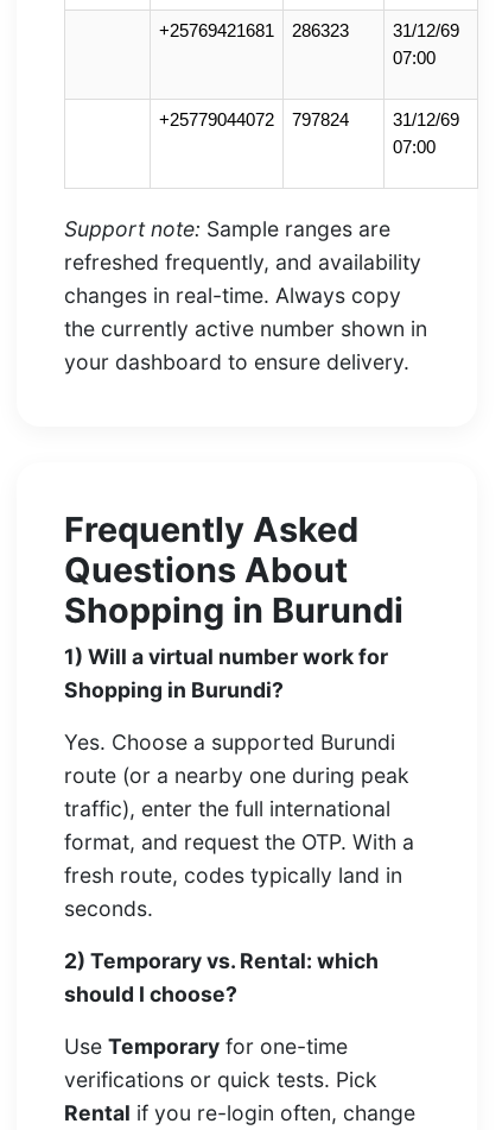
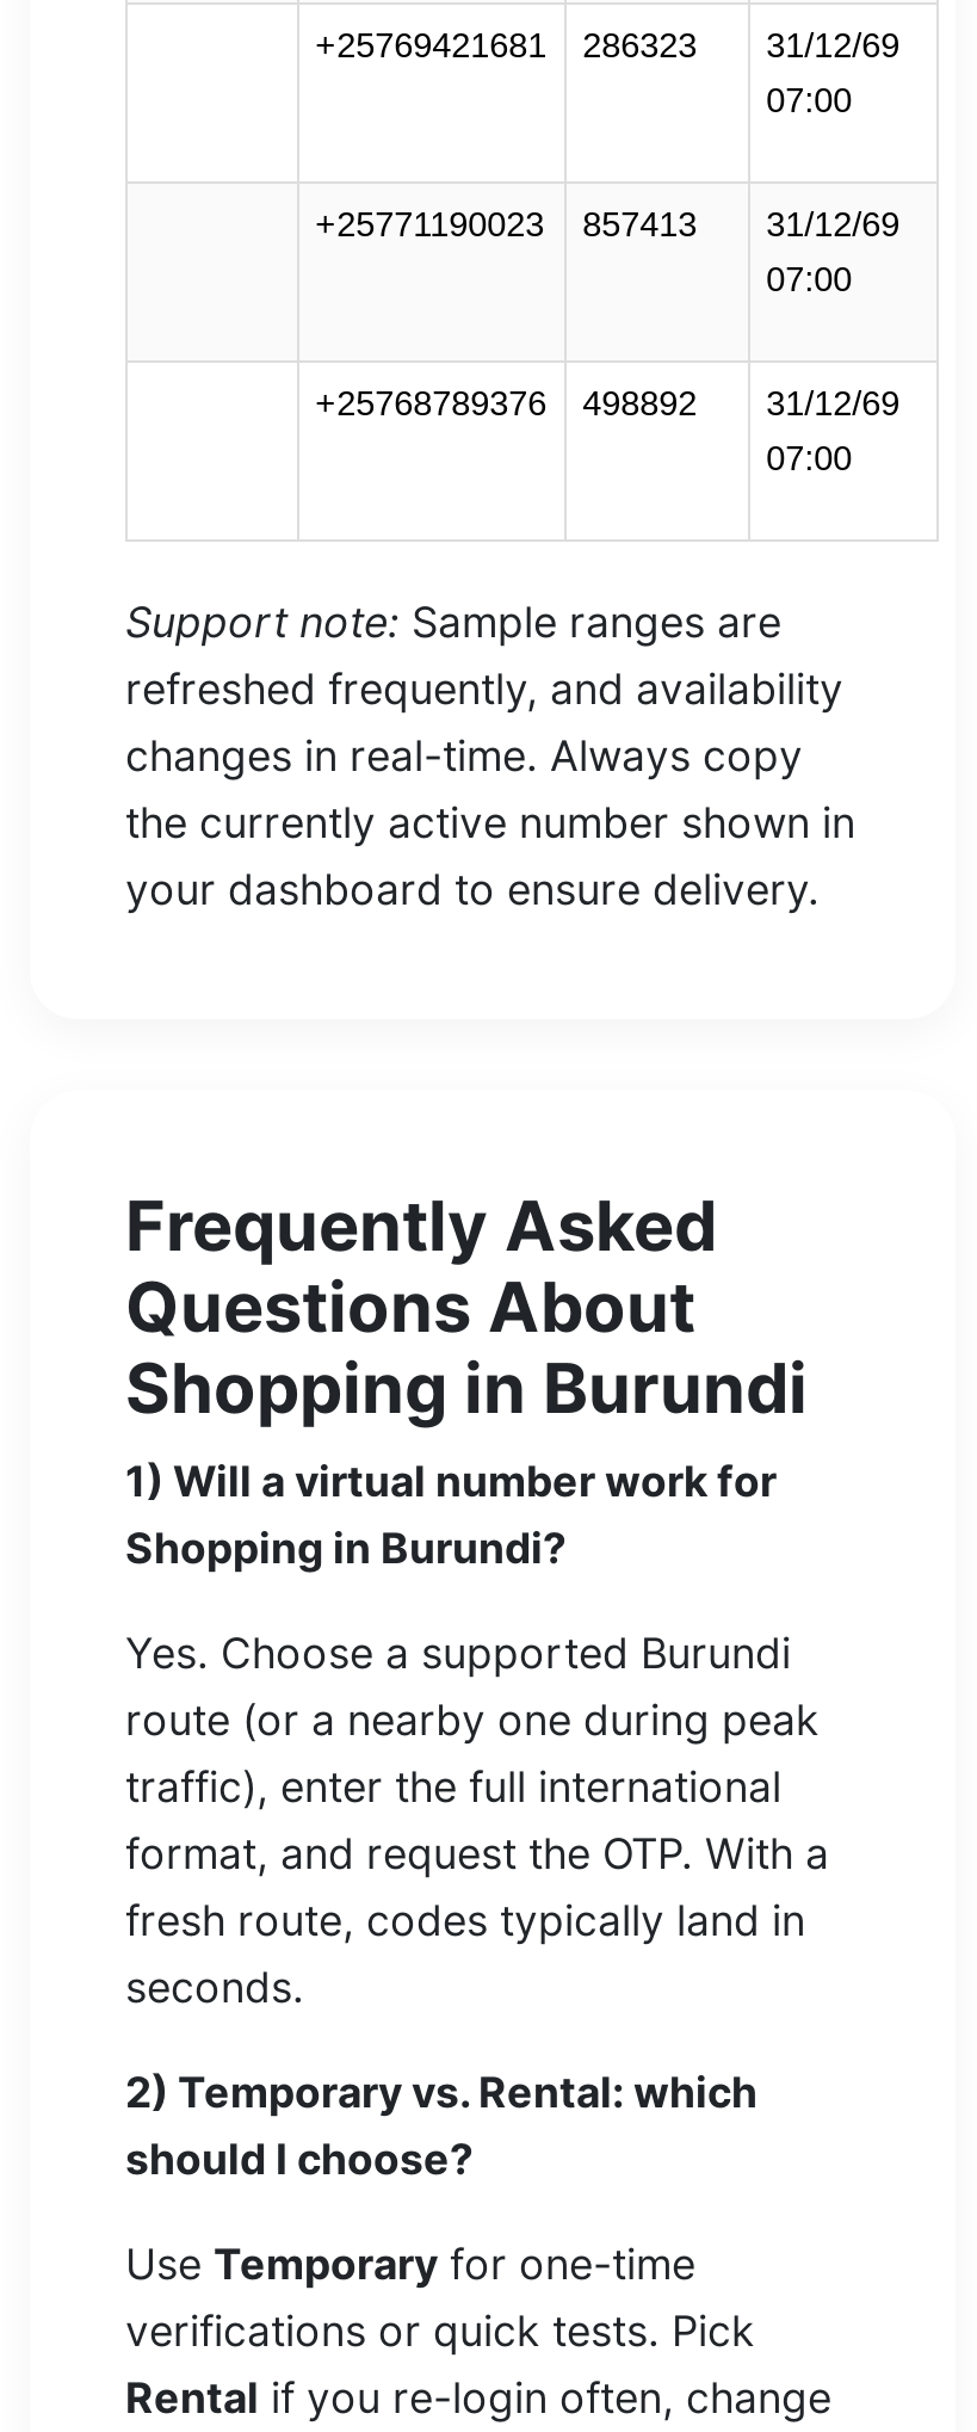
- +25779044072
- 797824
+ +25771190023
+ 857413
+ 31/12/69
+ 07:00
+ +25768789376
+ 498892
